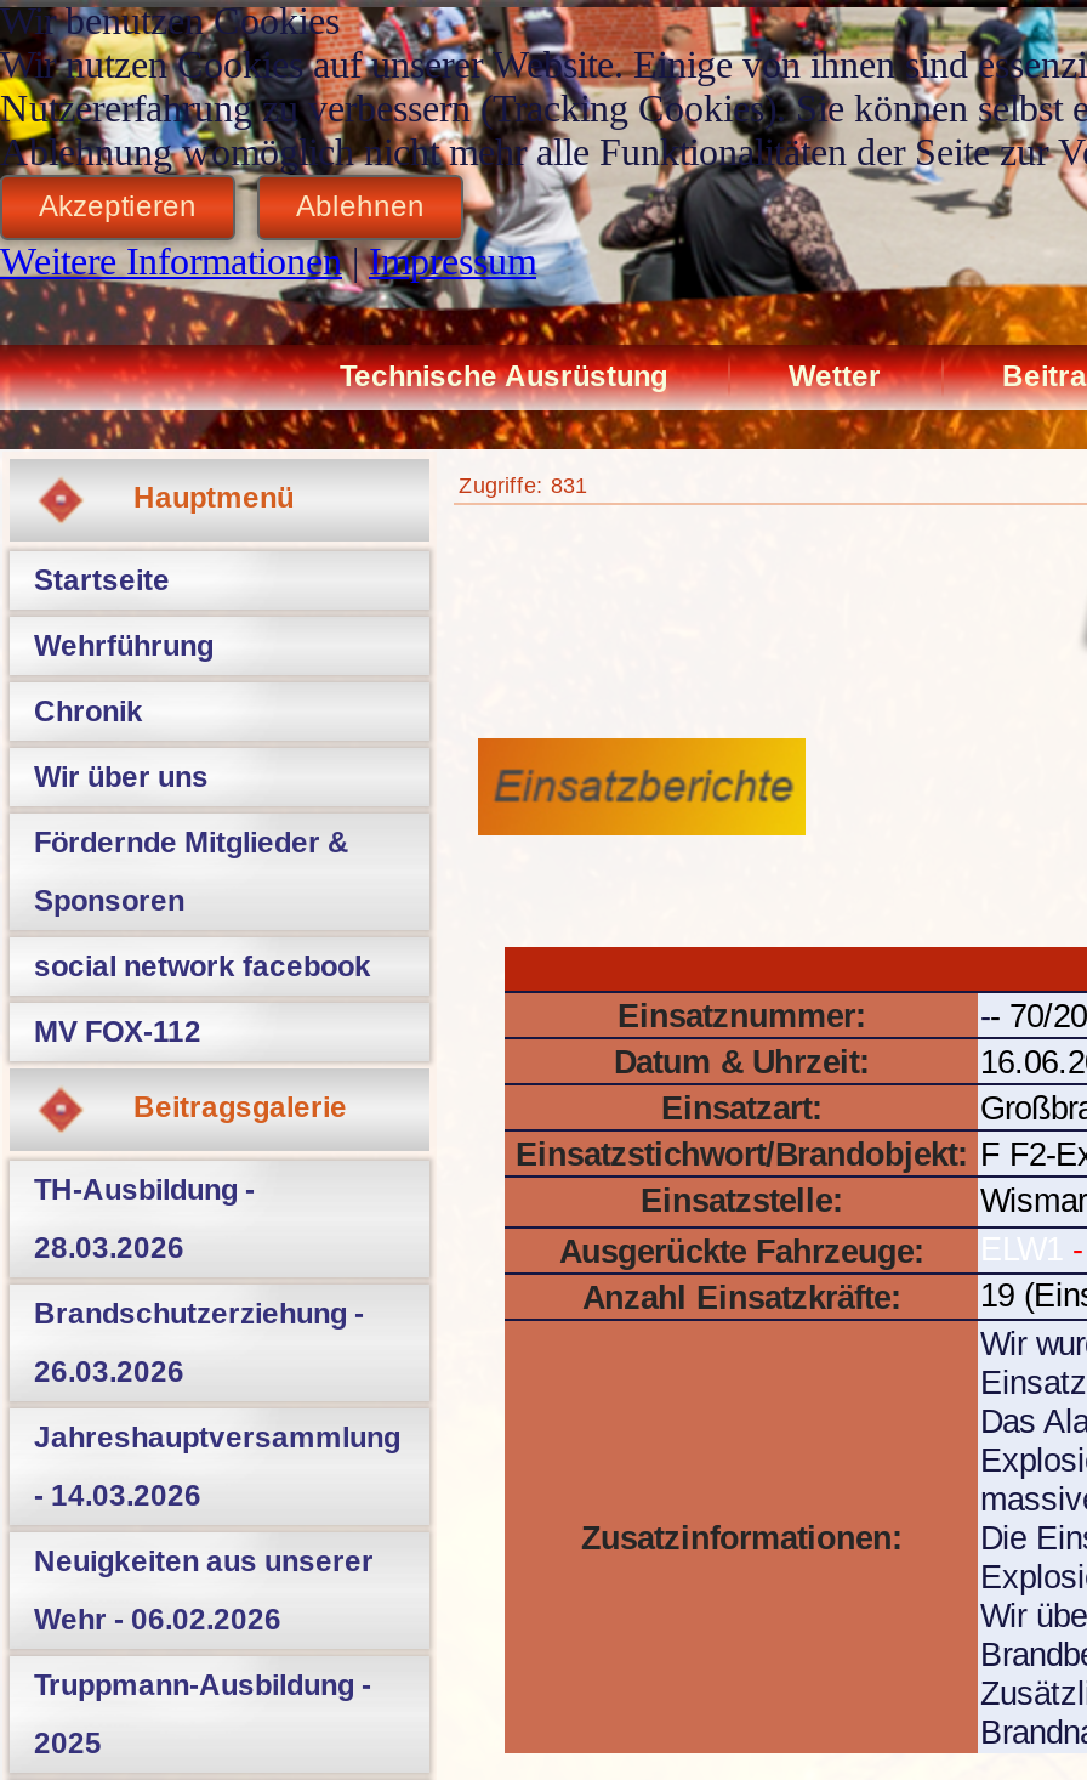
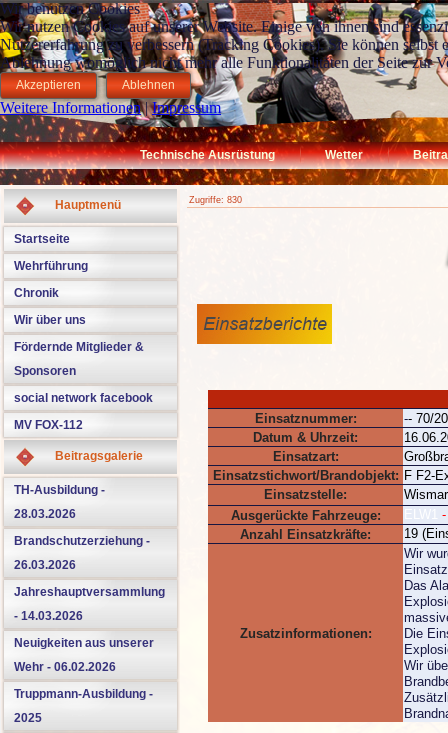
- Zugriffe: 831
+ Zugriffe: 830
